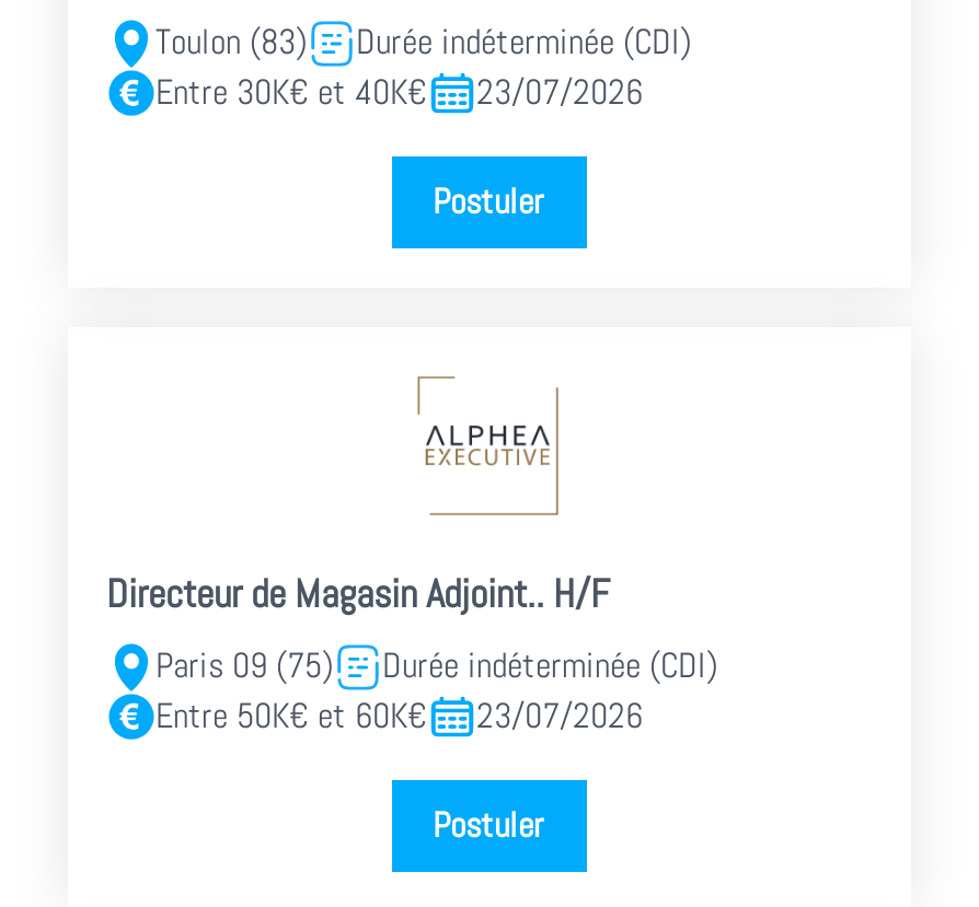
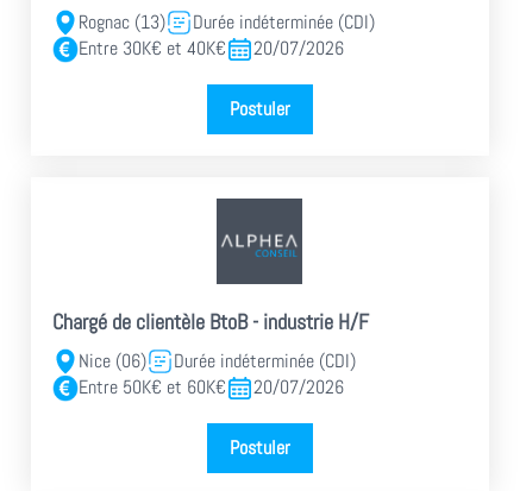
- Toulon (83) Durée indéterminée (CDI)
+ Rognac (13) Durée indéterminée (CDI)

- Entre 30K€ et 40K€ 23/07/2026
+ Entre 30K€ et 40K€ 20/07/2026

- [image]
- Directeur de Magasin Adjoint.. H/F
+ [image]
+ Chargé de clientèle BtoB - industrie H/F

- Paris 09 (75) Durée indéterminée (CDI)
+ Nice (06) Durée indéterminée (CDI)

- Entre 50K€ et 60K€ 23/07/2026
+ Entre 50K€ et 60K€ 20/07/2026
